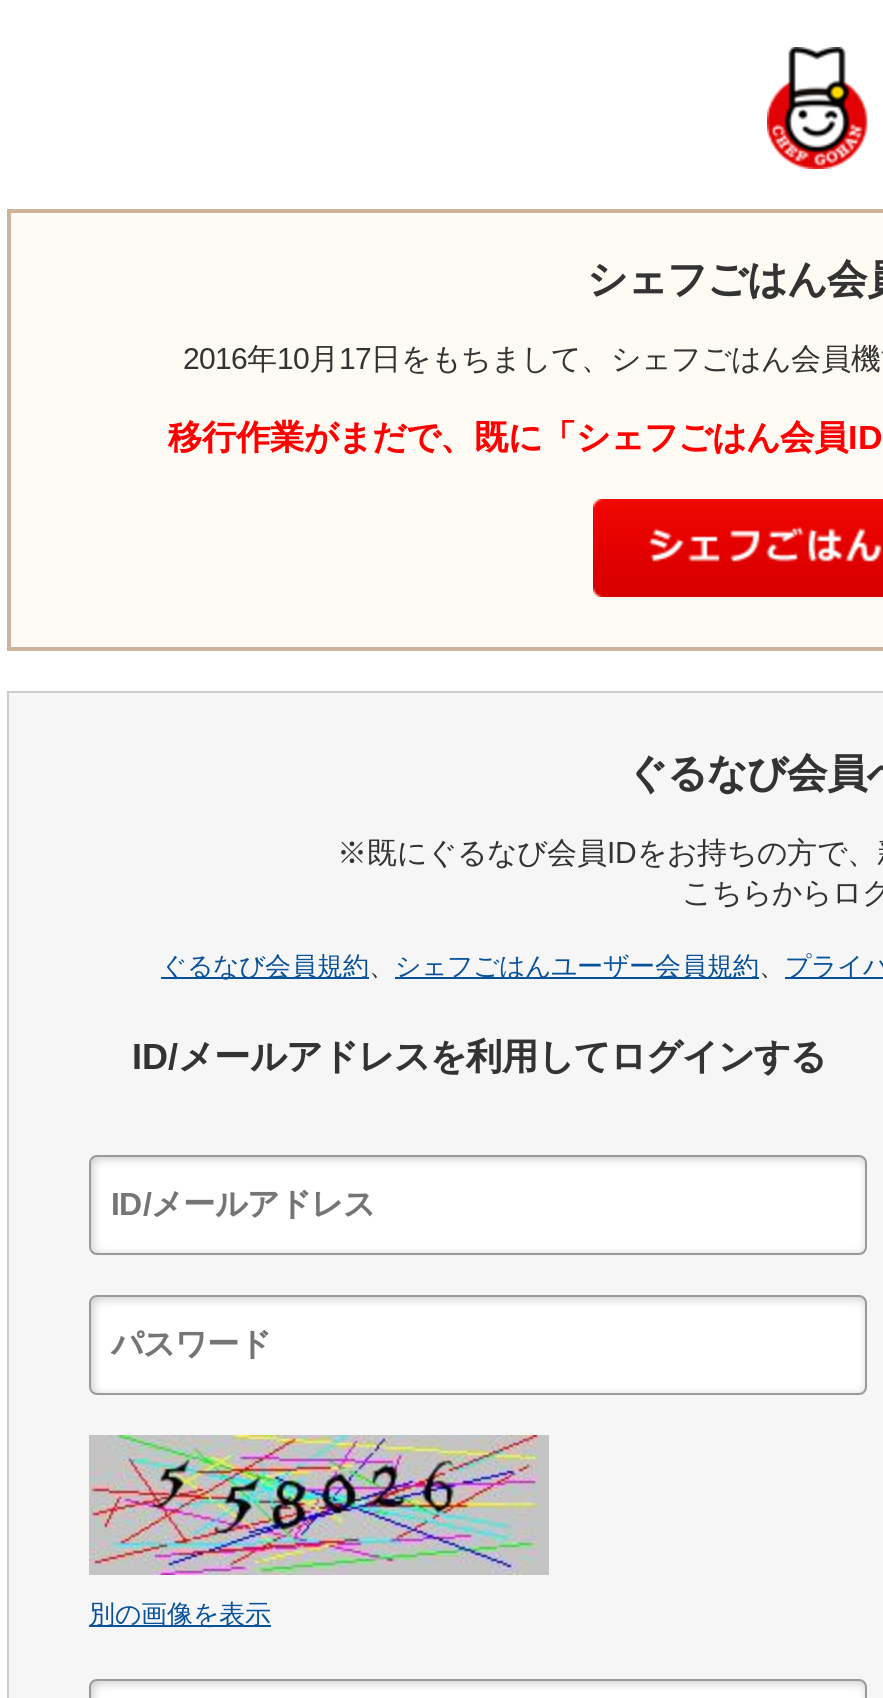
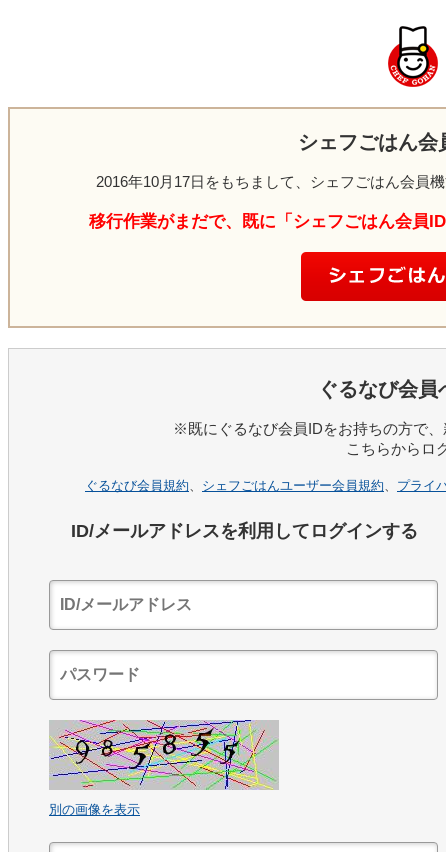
- [image]
+ [image]
